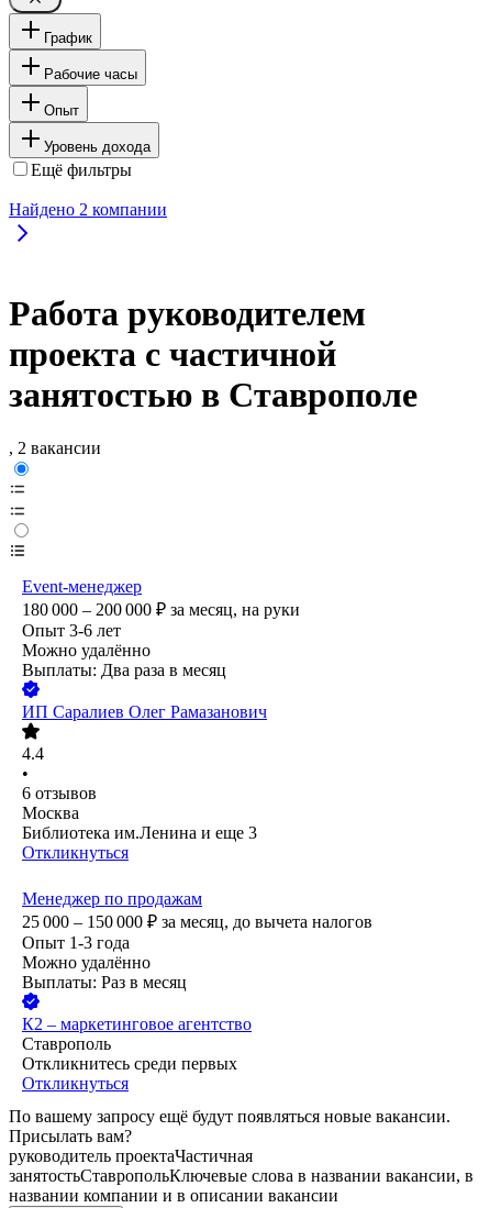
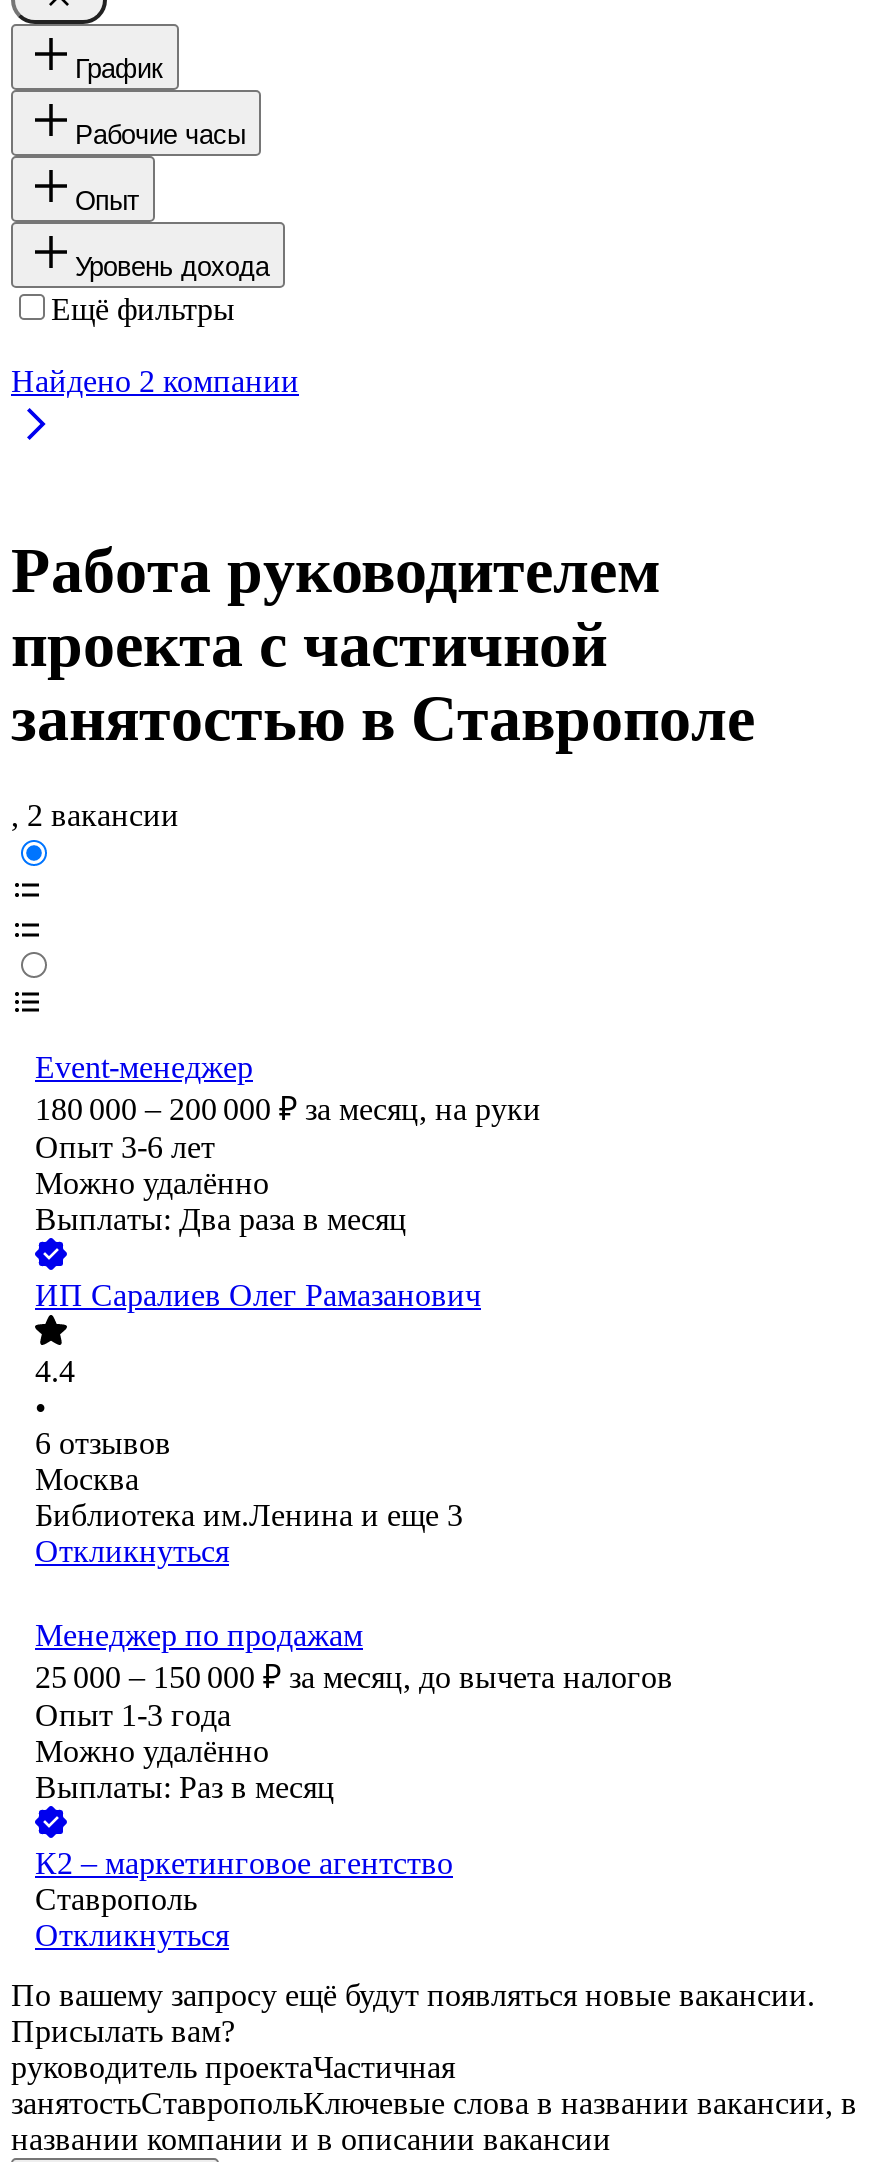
- Откликнитесь среди первых
